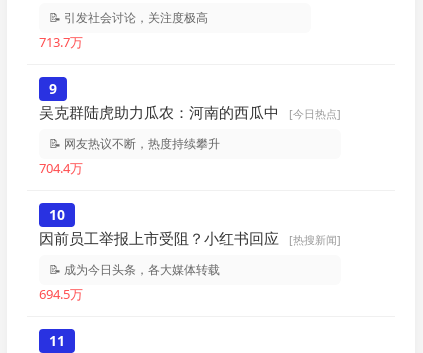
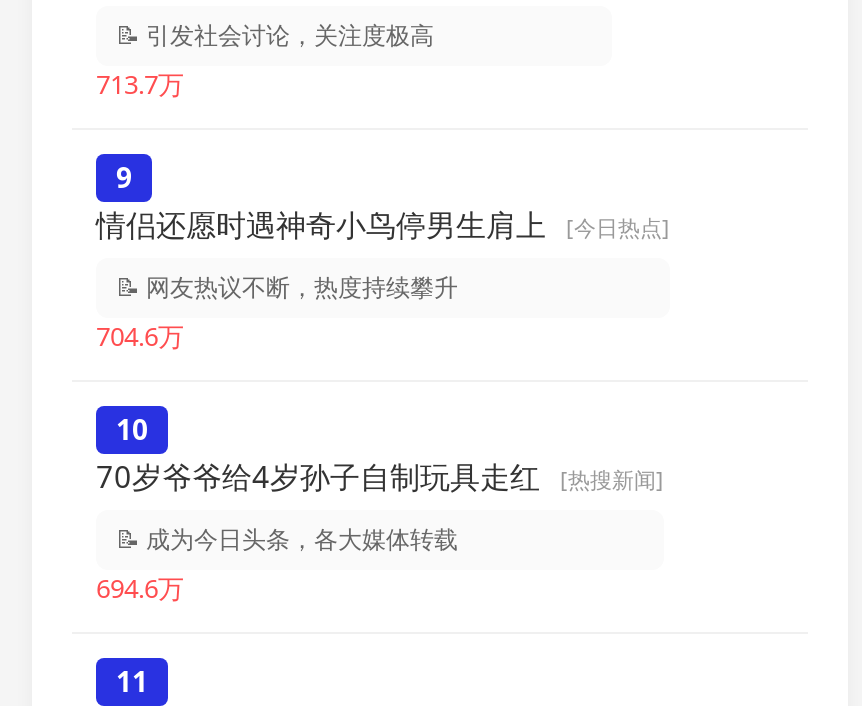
- 吴克群陆虎助力瓜农：河南的西瓜中 [今日热点]
+ 情侣还愿时遇神奇小鸟停男生肩上 [今日热点]

- 704.4万
+ 704.6万

- 因前员工举报上市受阻？小红书回应 [热搜新闻]
+ 70岁爷爷给4岁孙子自制玩具走红 [热搜新闻]

- 694.5万
+ 694.6万
